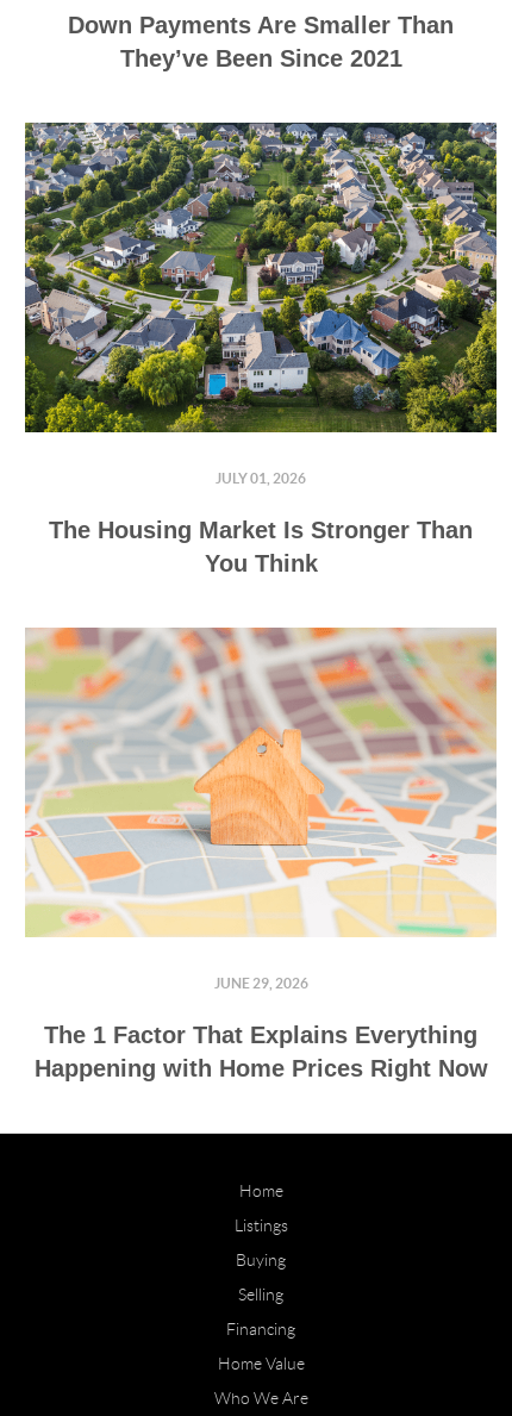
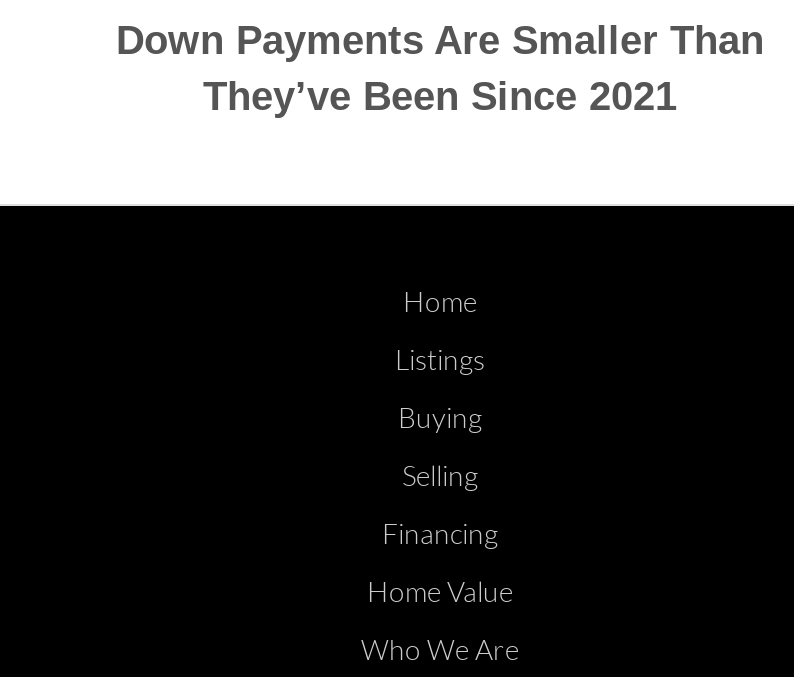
- [image]
- JULY 01, 2026
- The Housing Market Is Stronger Than
- You Think

- [image]
- JUNE 29, 2026
- The 1 Factor That Explains Everything
- Happening with Home Prices Right Now
